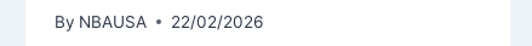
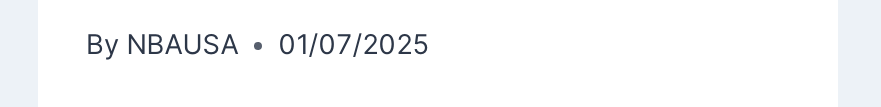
- By NBAUSA 22/02/2026
+ By NBAUSA 01/07/2025
